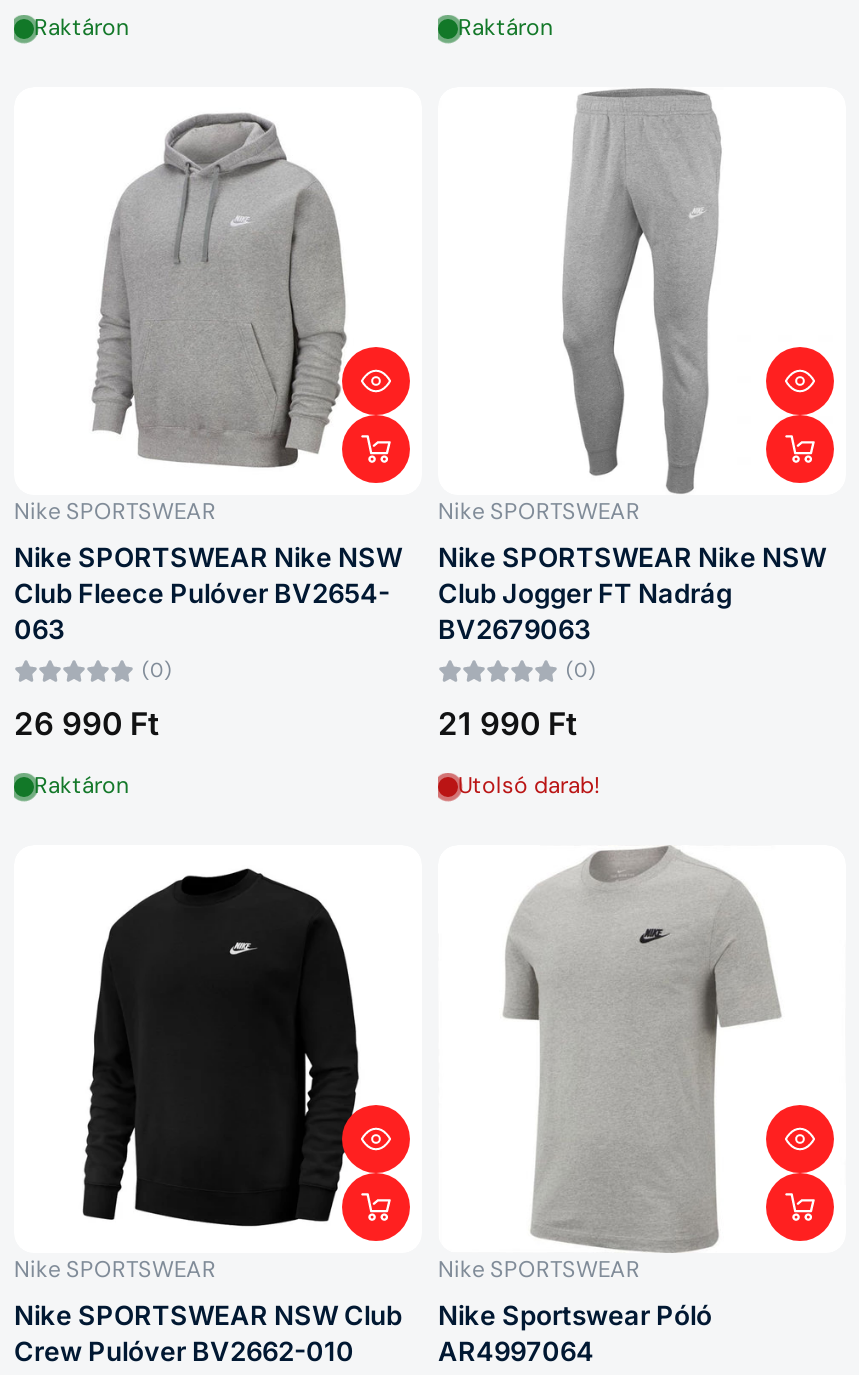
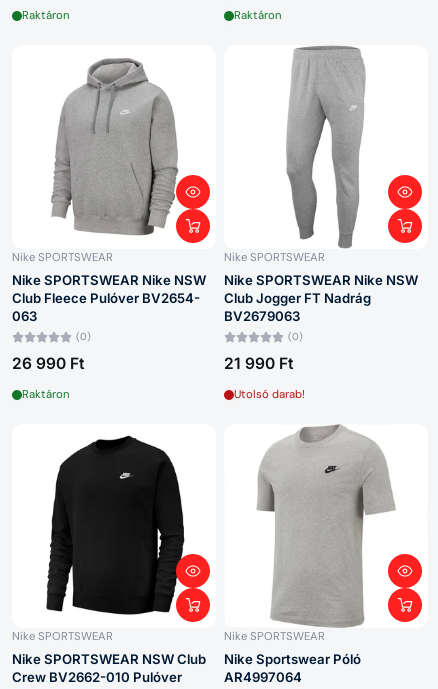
- Crew Pulóver BV2662-010
+ Crew BV2662-010 Pulóver
